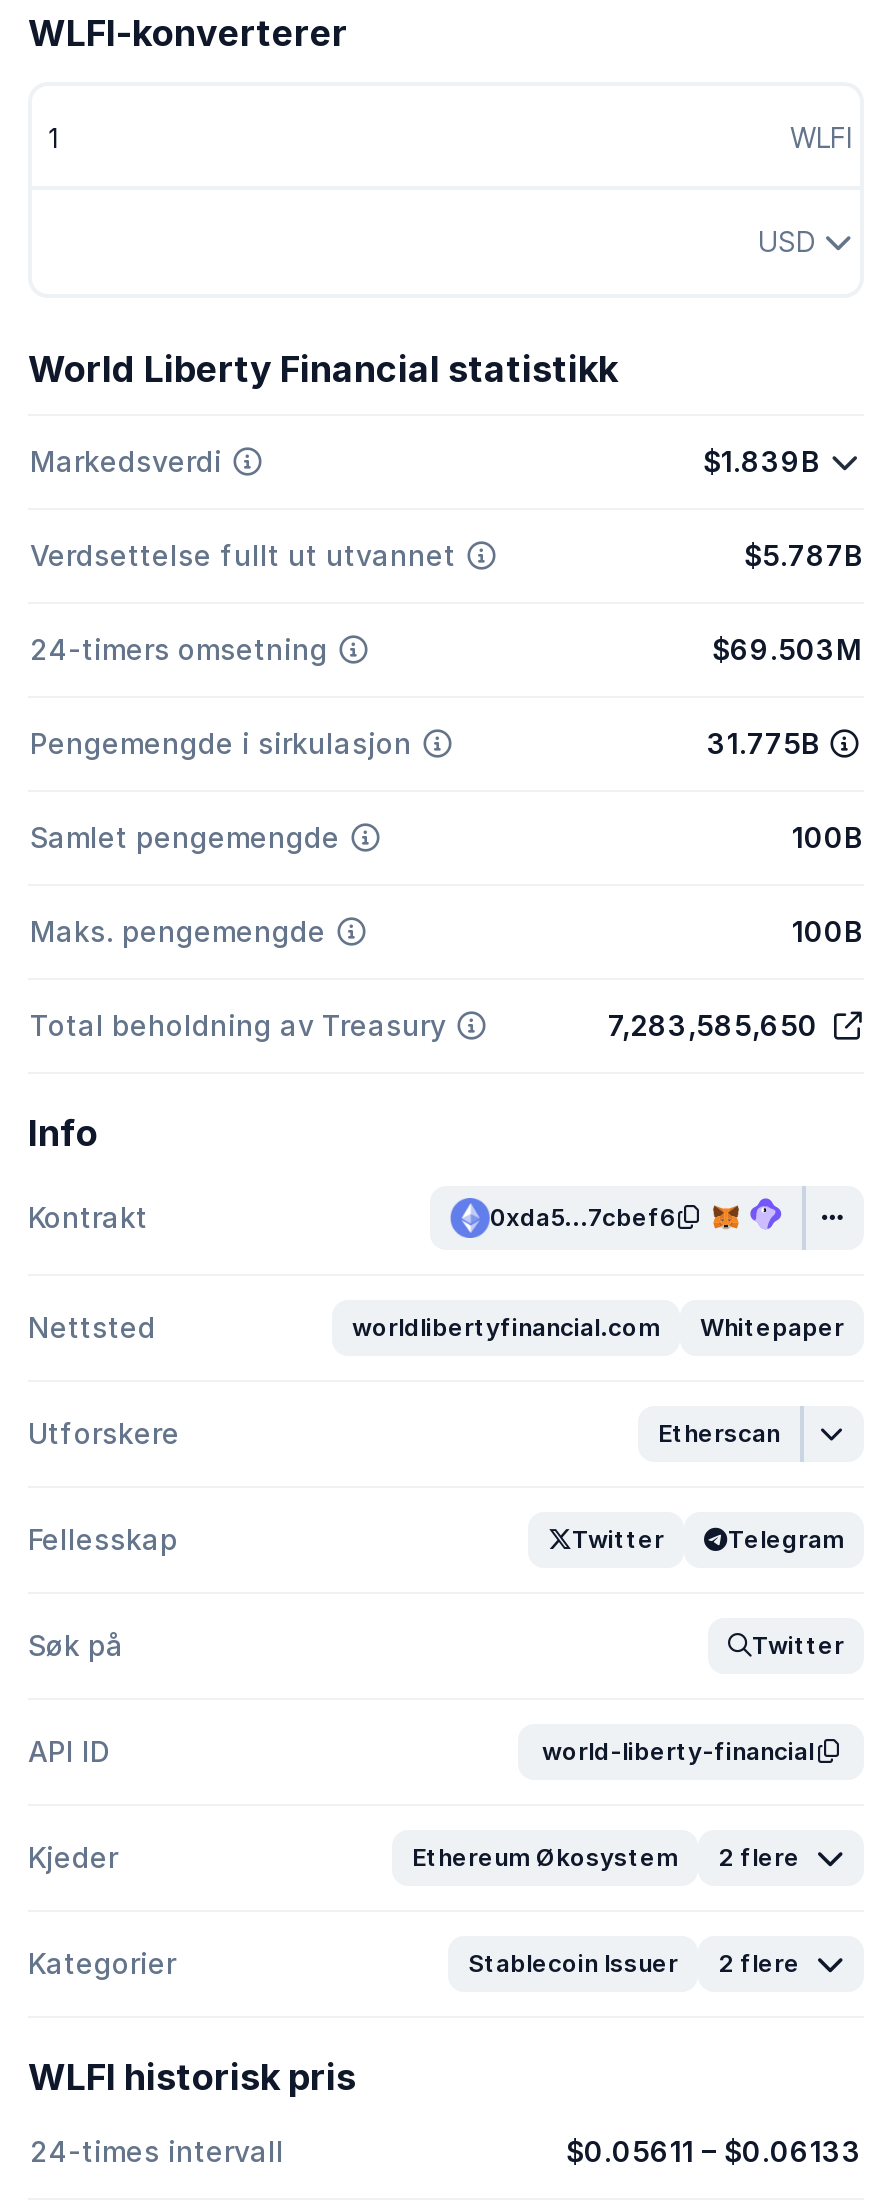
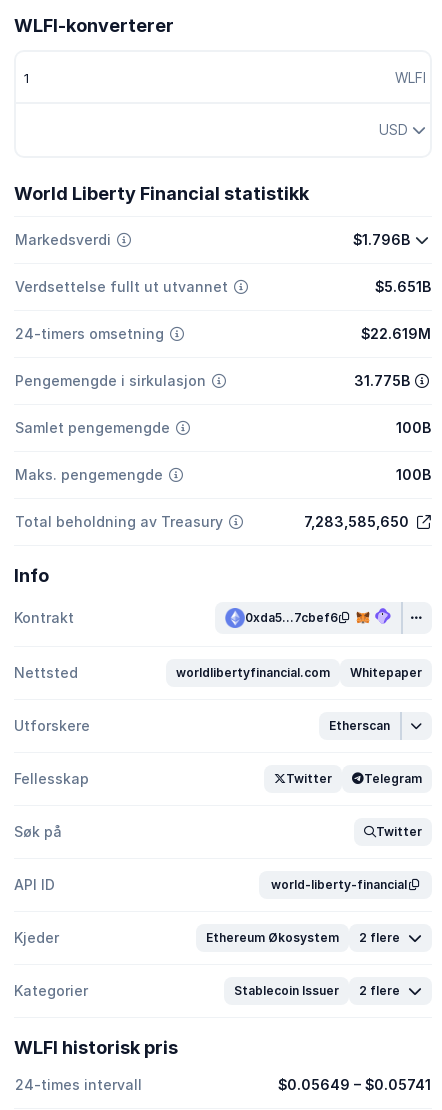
- $1.839B
+ $1.796B

- $5.787B
+ $5.651B

- $69.503M
+ $22.619M

- $0.05611 – $0.06133
+ $0.05649 – $0.05741
